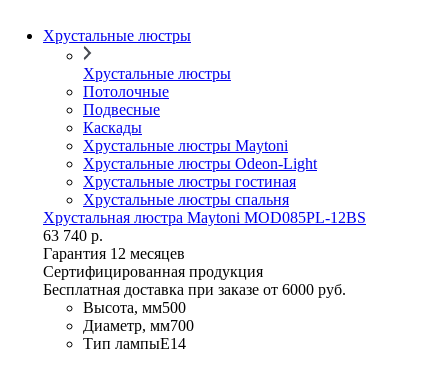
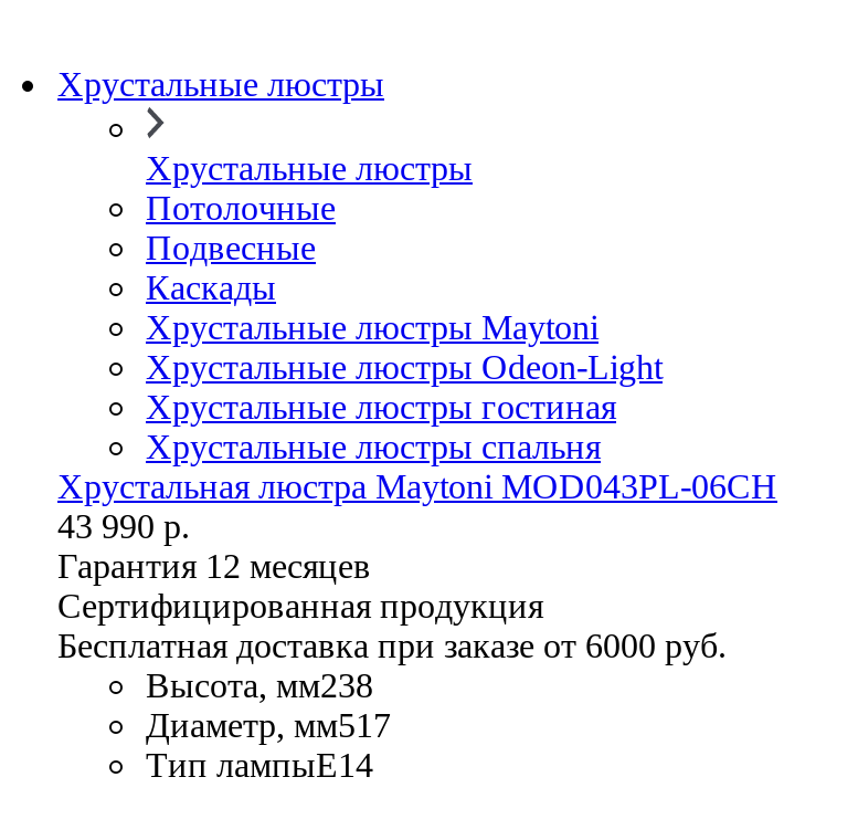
- Хрустальная люстра Maytoni MOD085PL-12BS
+ Хрустальная люстра Maytoni MOD043PL-06CH

- 63 740 р.
+ 43 990 р.

- Высота, мм500
+ Высота, мм238

- Диаметр, мм700
+ Диаметр, мм517
